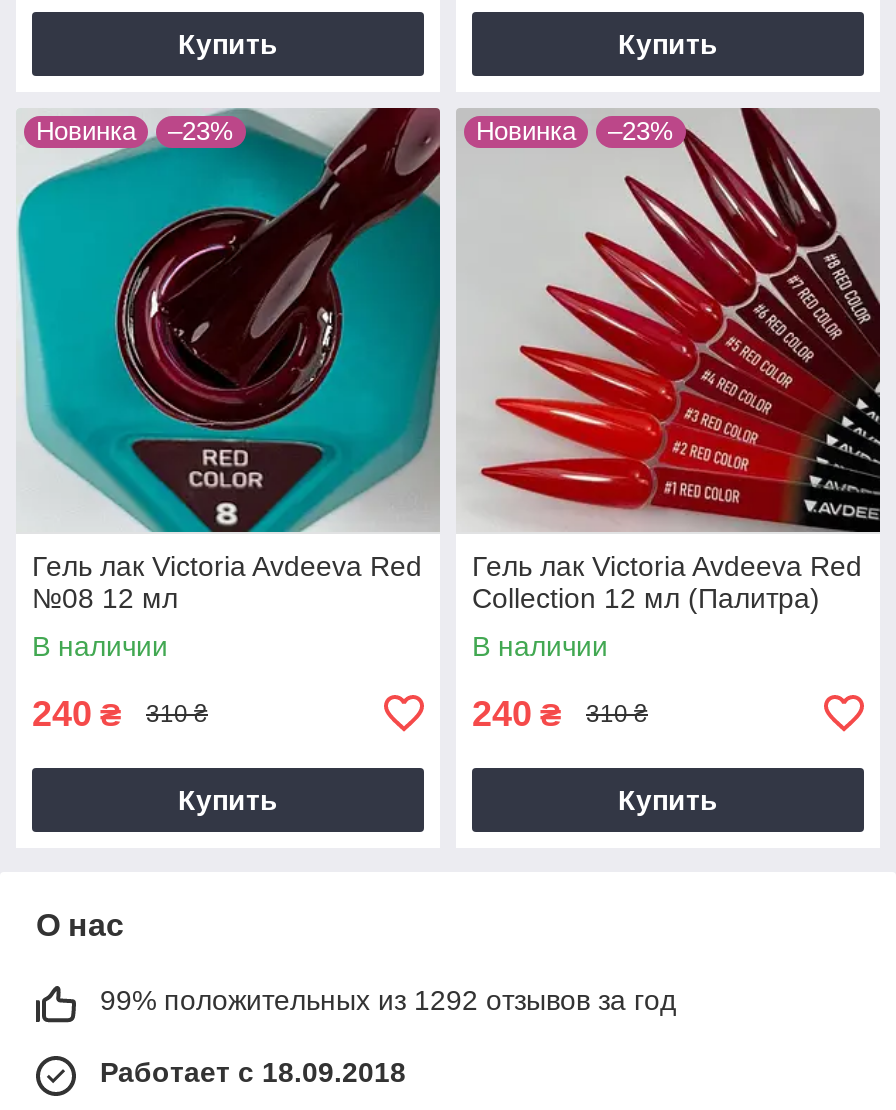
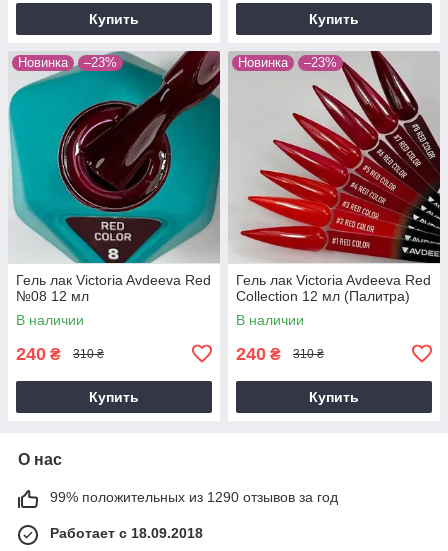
- 99% положительных из 1292 отзывов за год
+ 99% положительных из 1290 отзывов за год
